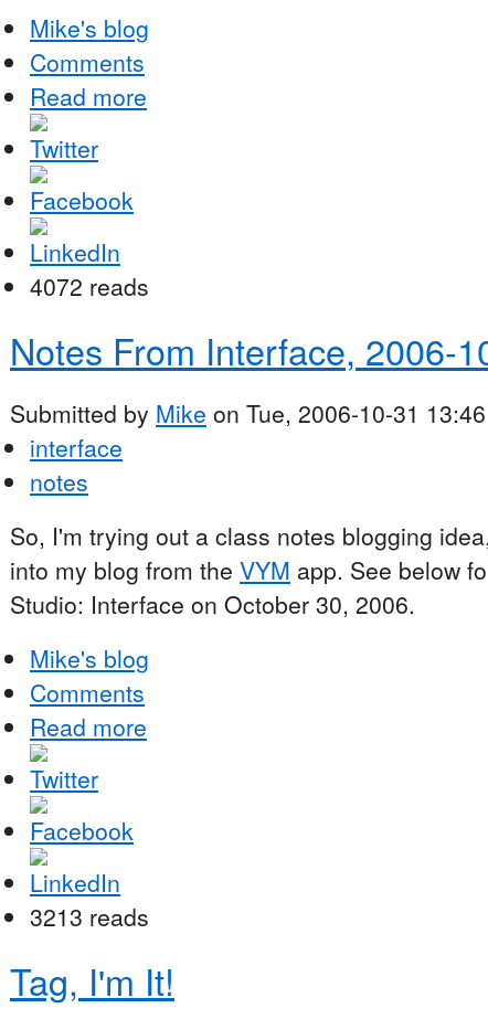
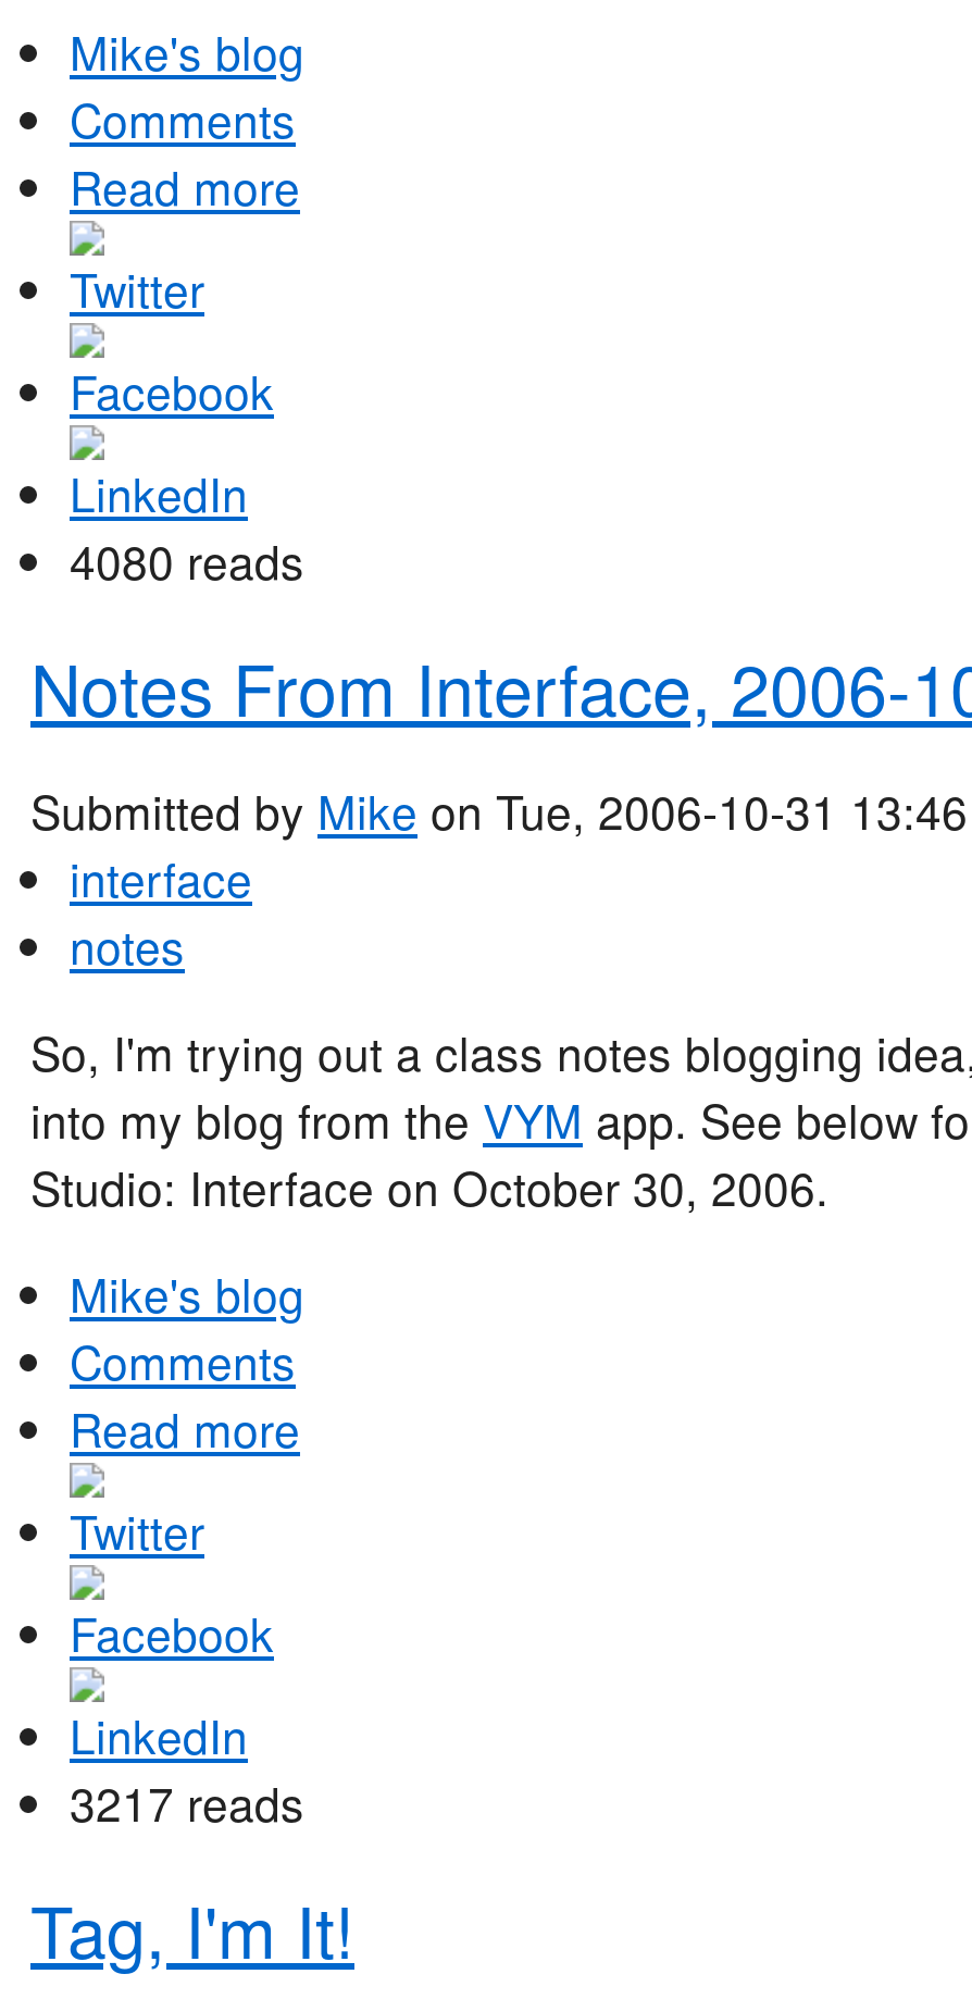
- 4072 reads
+ 4080 reads

- 3213 reads
+ 3217 reads
